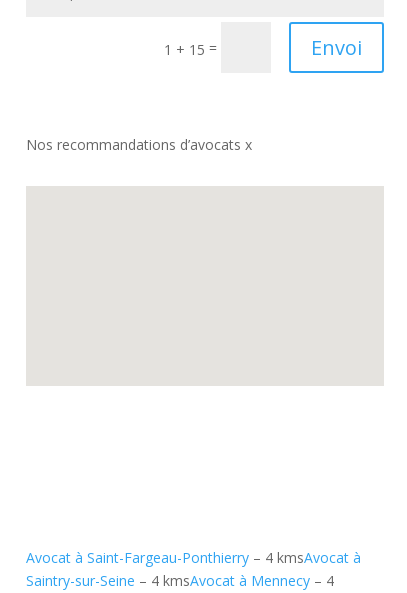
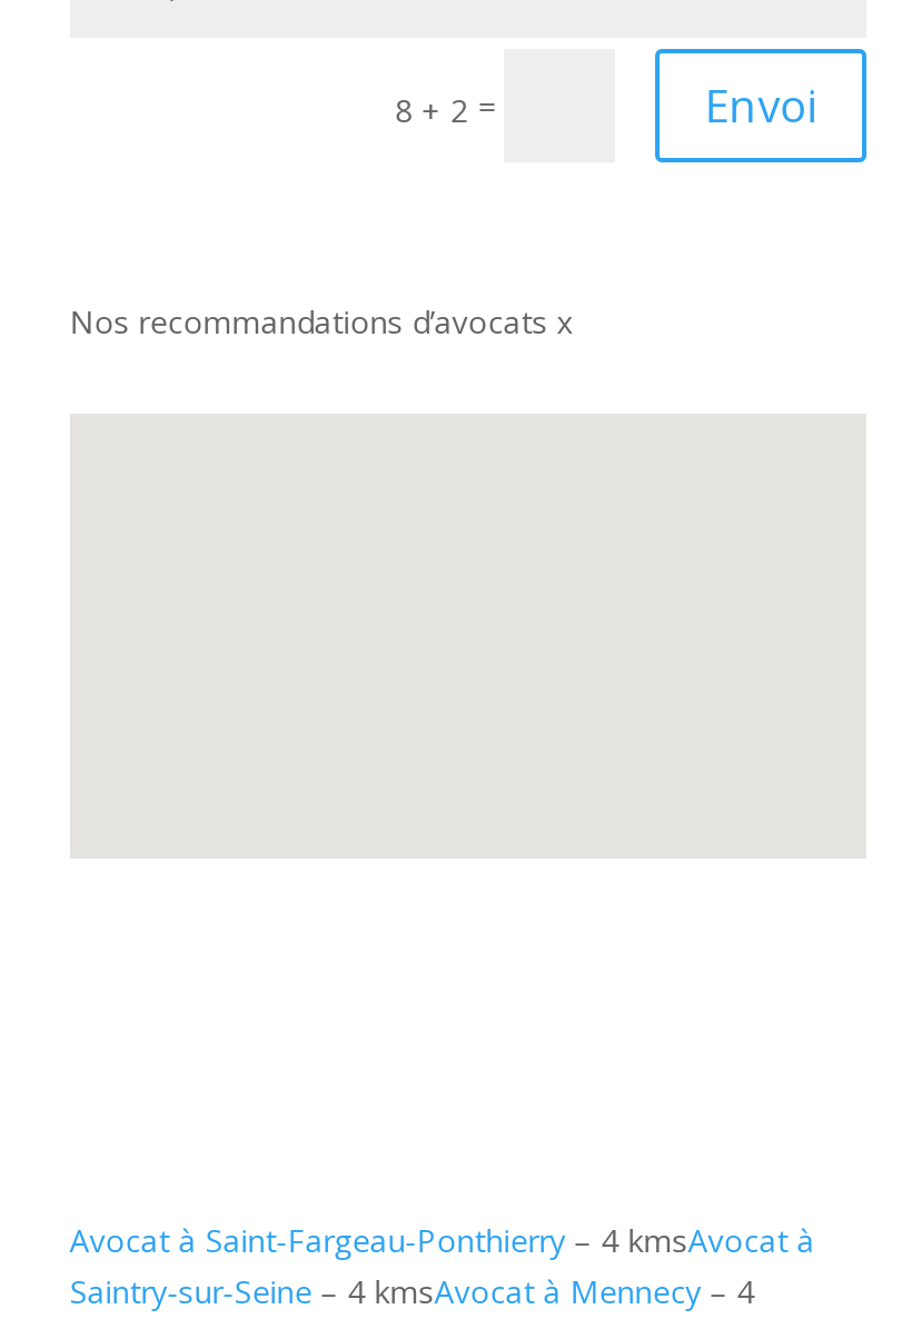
- 1 + 15 =
+ 8 + 2 =
